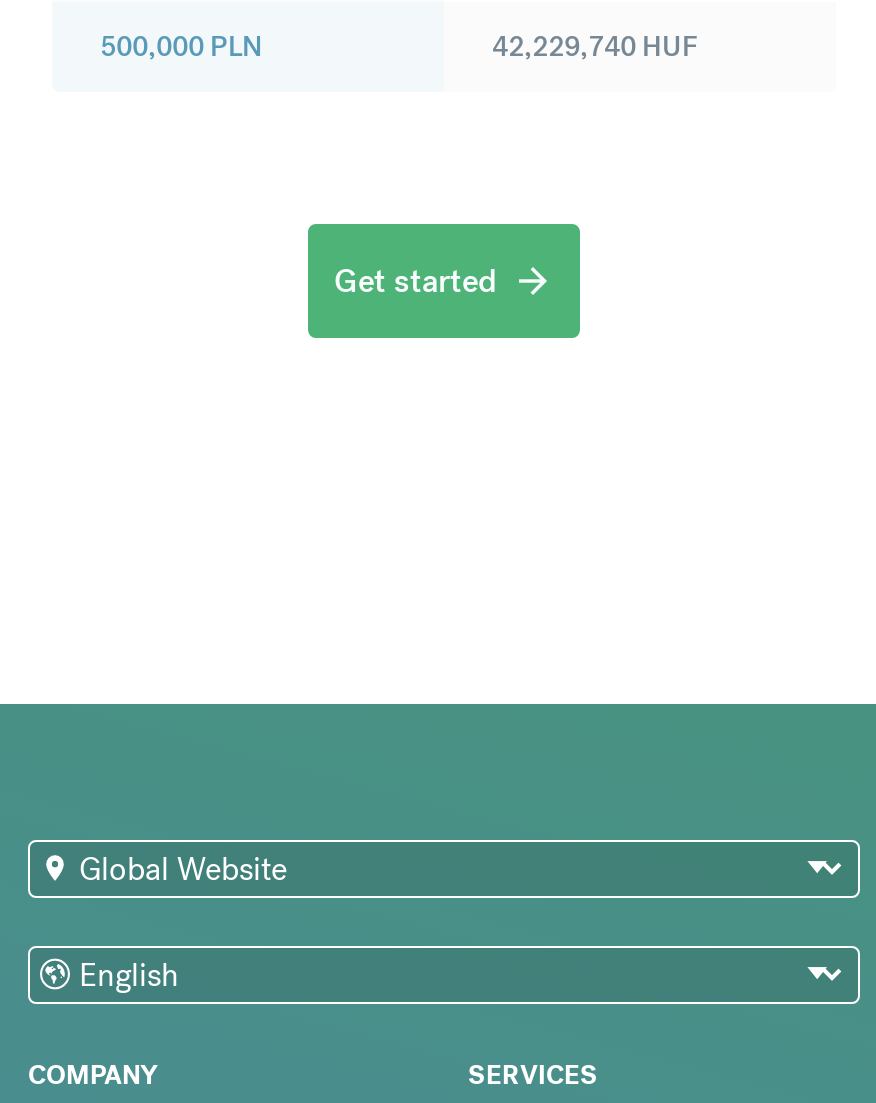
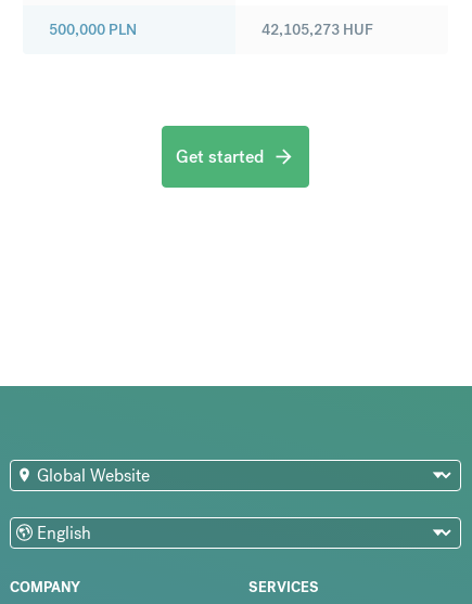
- 42,229,740 HUF
+ 42,105,273 HUF
